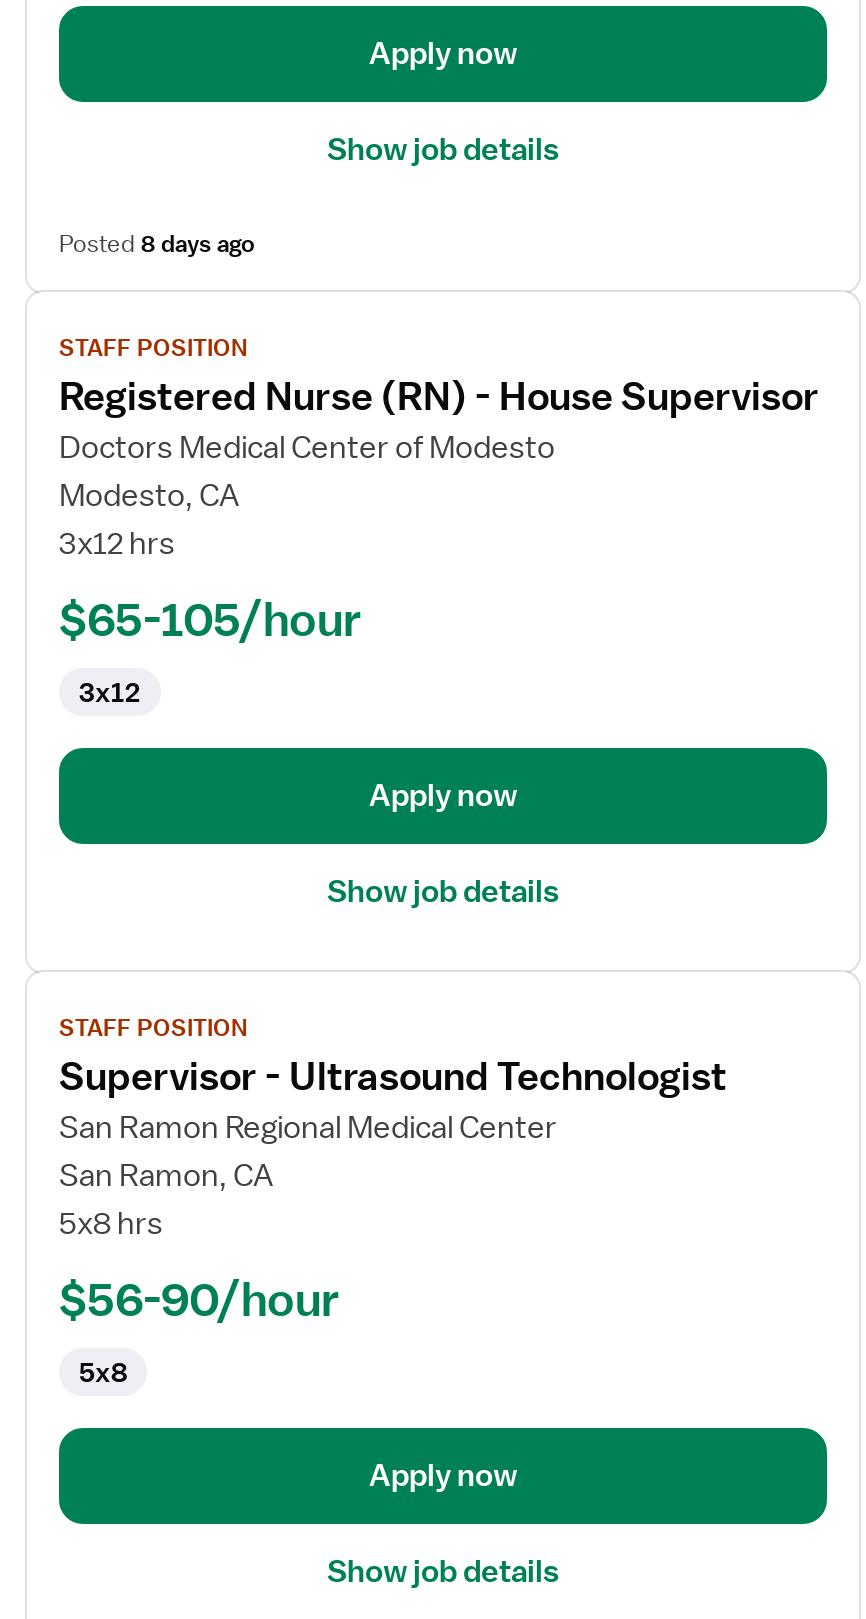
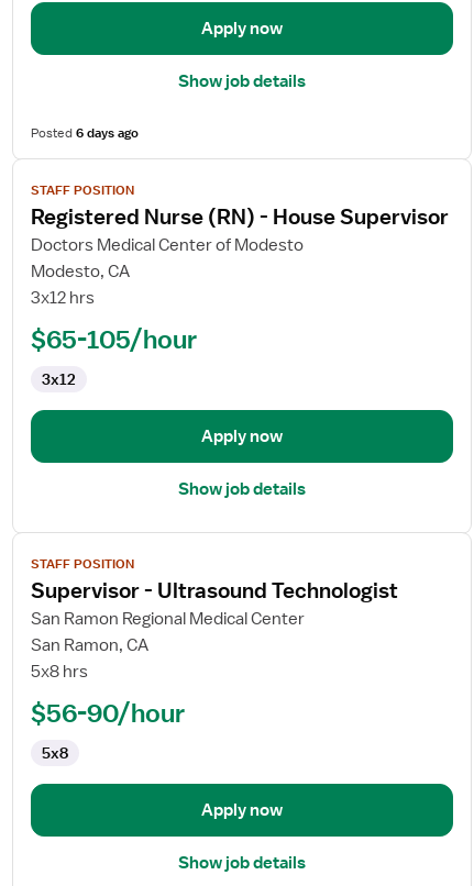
- Posted 8 days ago
+ Posted 6 days ago
